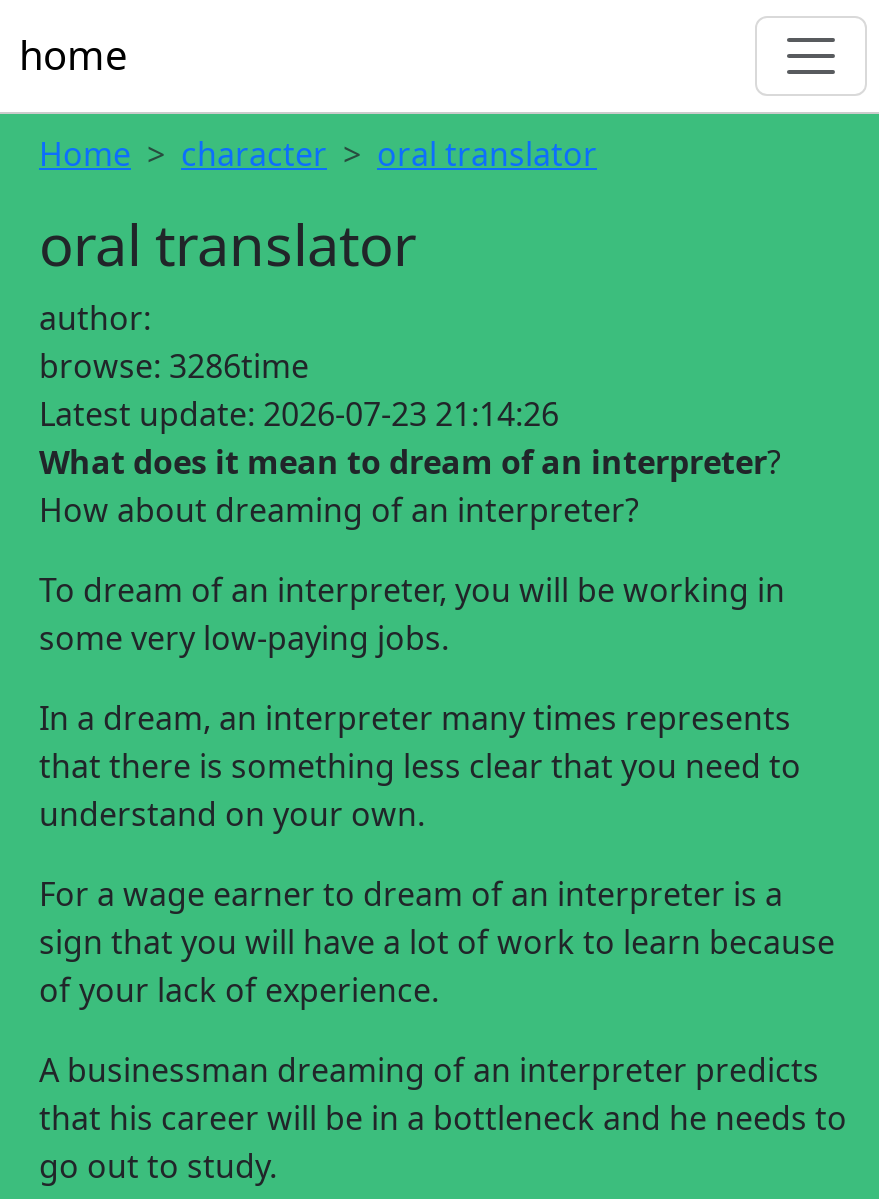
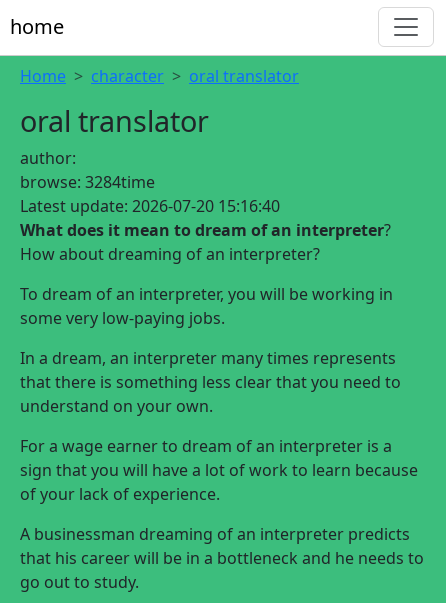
- browse: 3286time
+ browse: 3284time

- Latest update: 2026-07-23 21:14:26
+ Latest update: 2026-07-20 15:16:40
